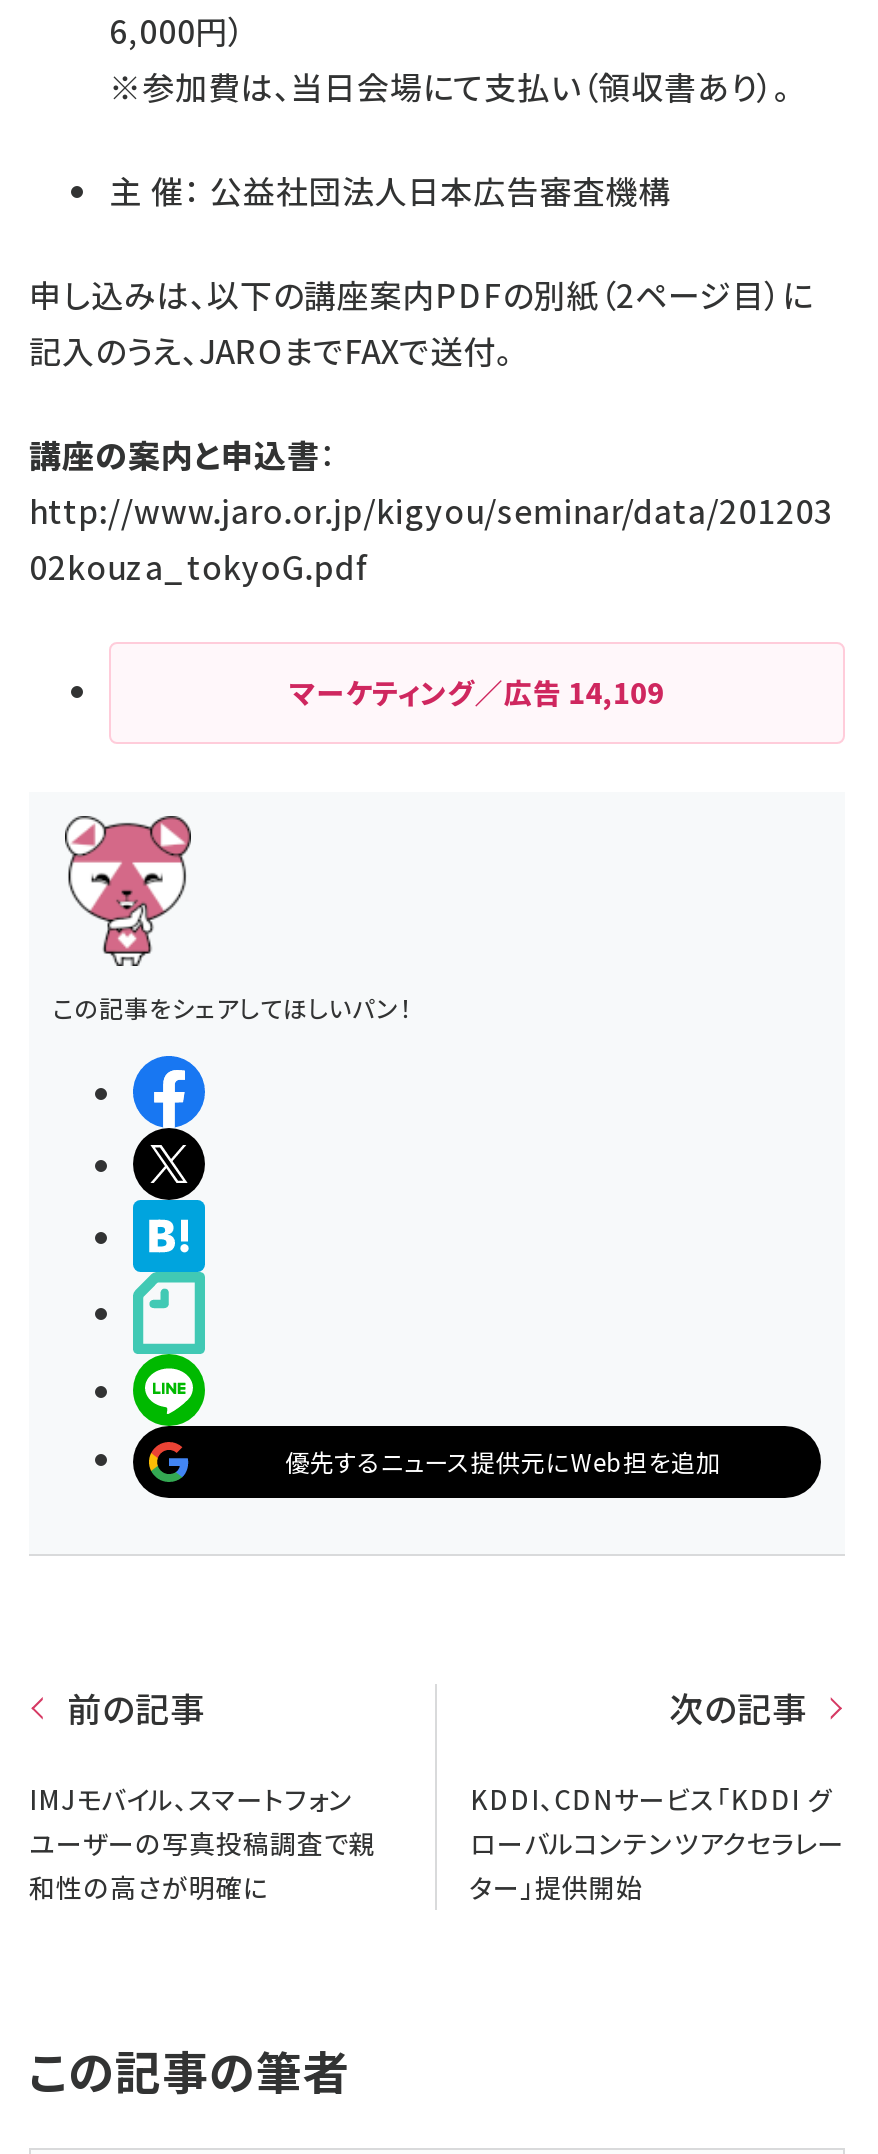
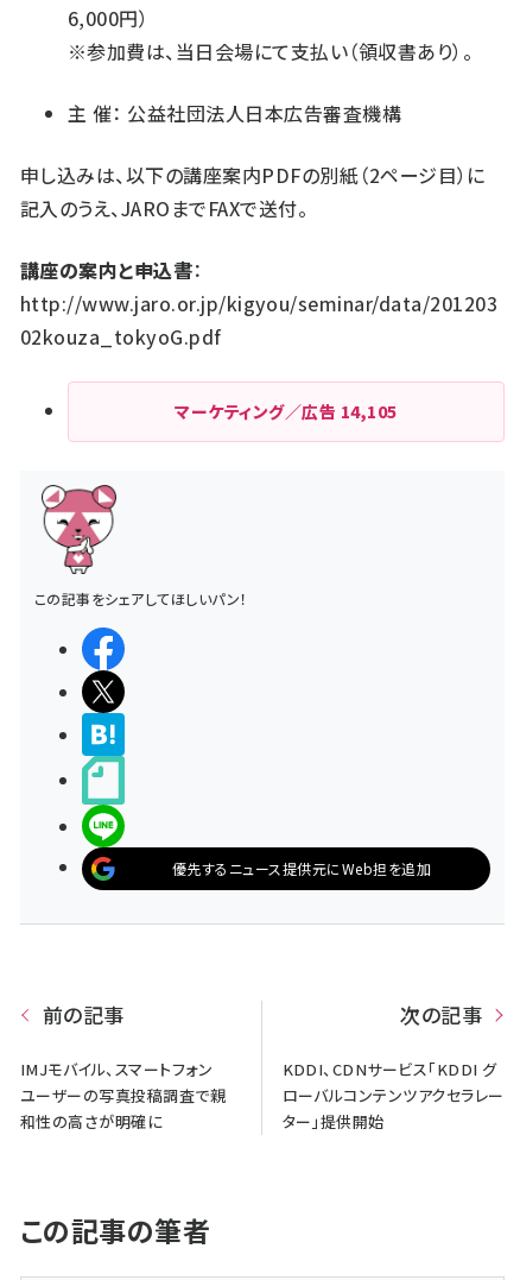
- マーケティング／広告14,109
+ マーケティング／広告14,105
